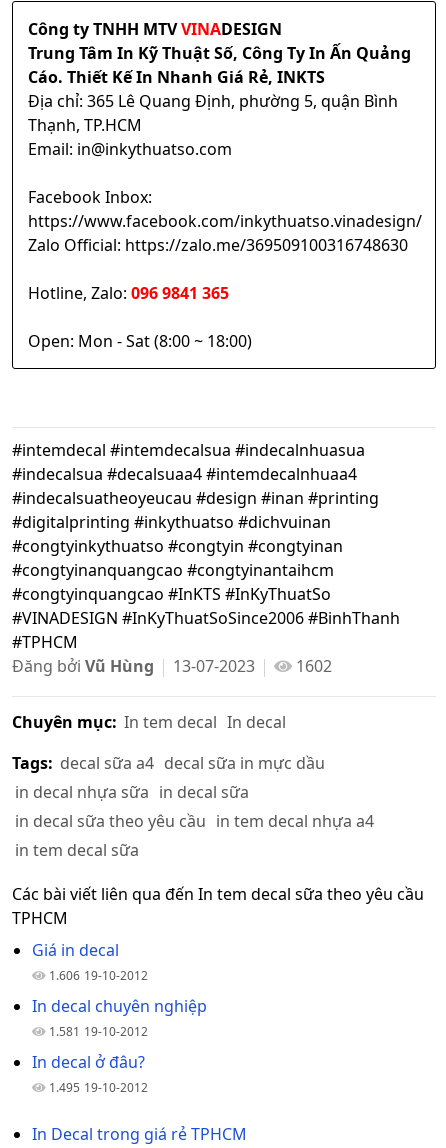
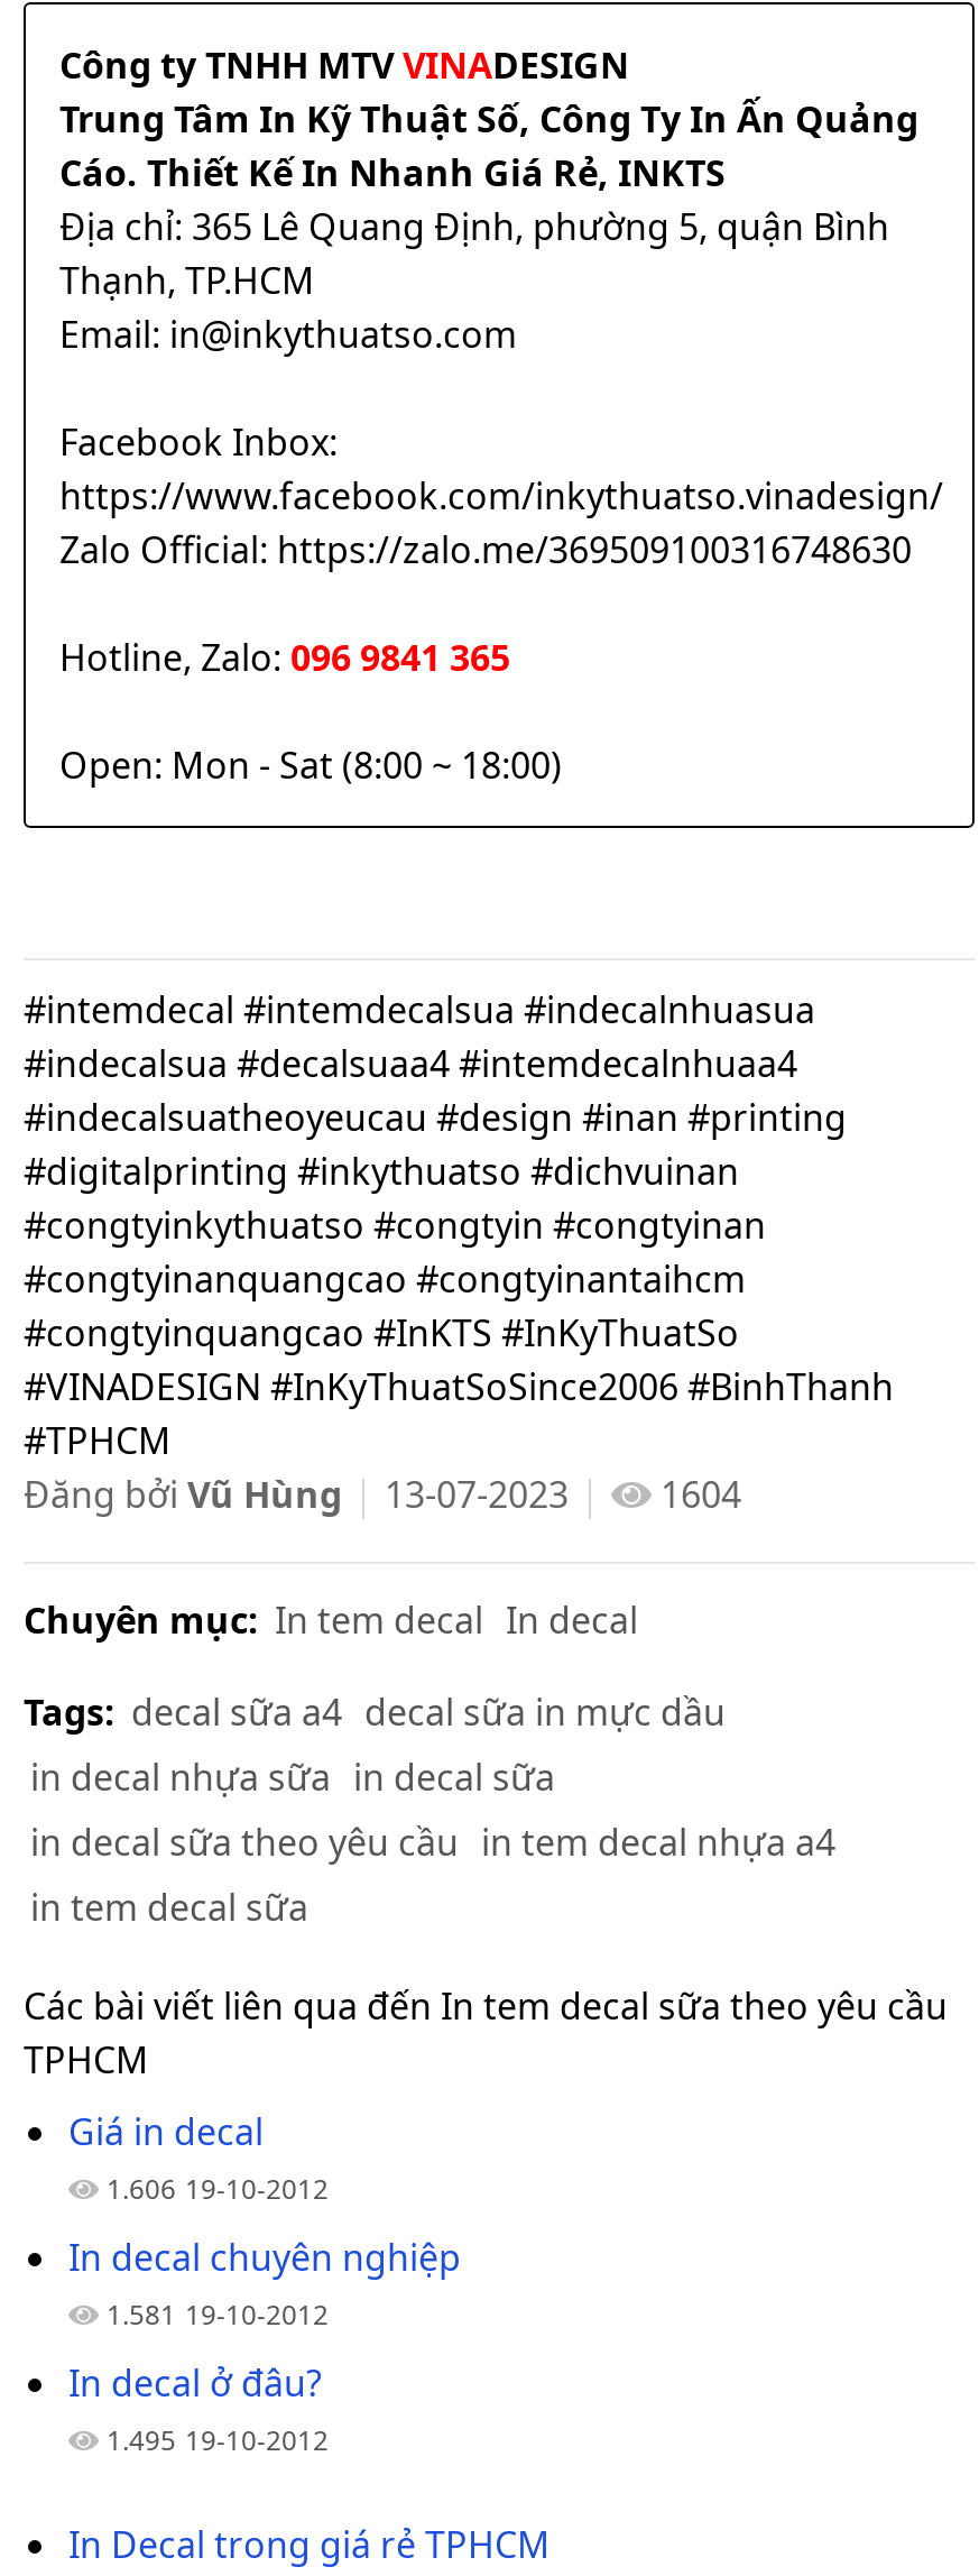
- Đăng bởi Vũ Hùng 13-07-2023 1602
+ Đăng bởi Vũ Hùng 13-07-2023 1604
